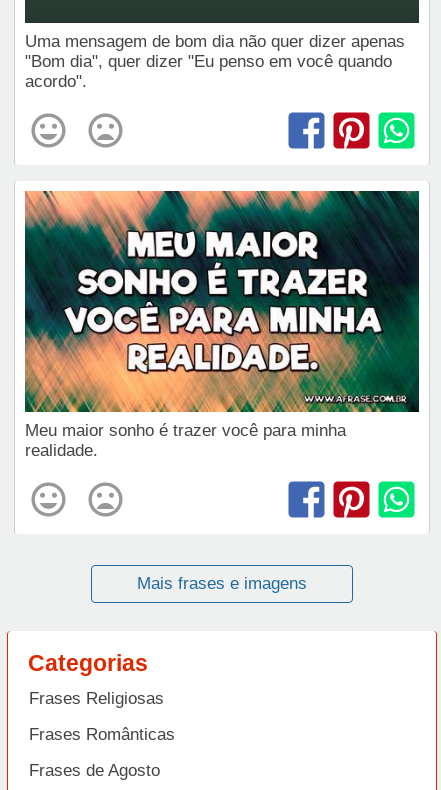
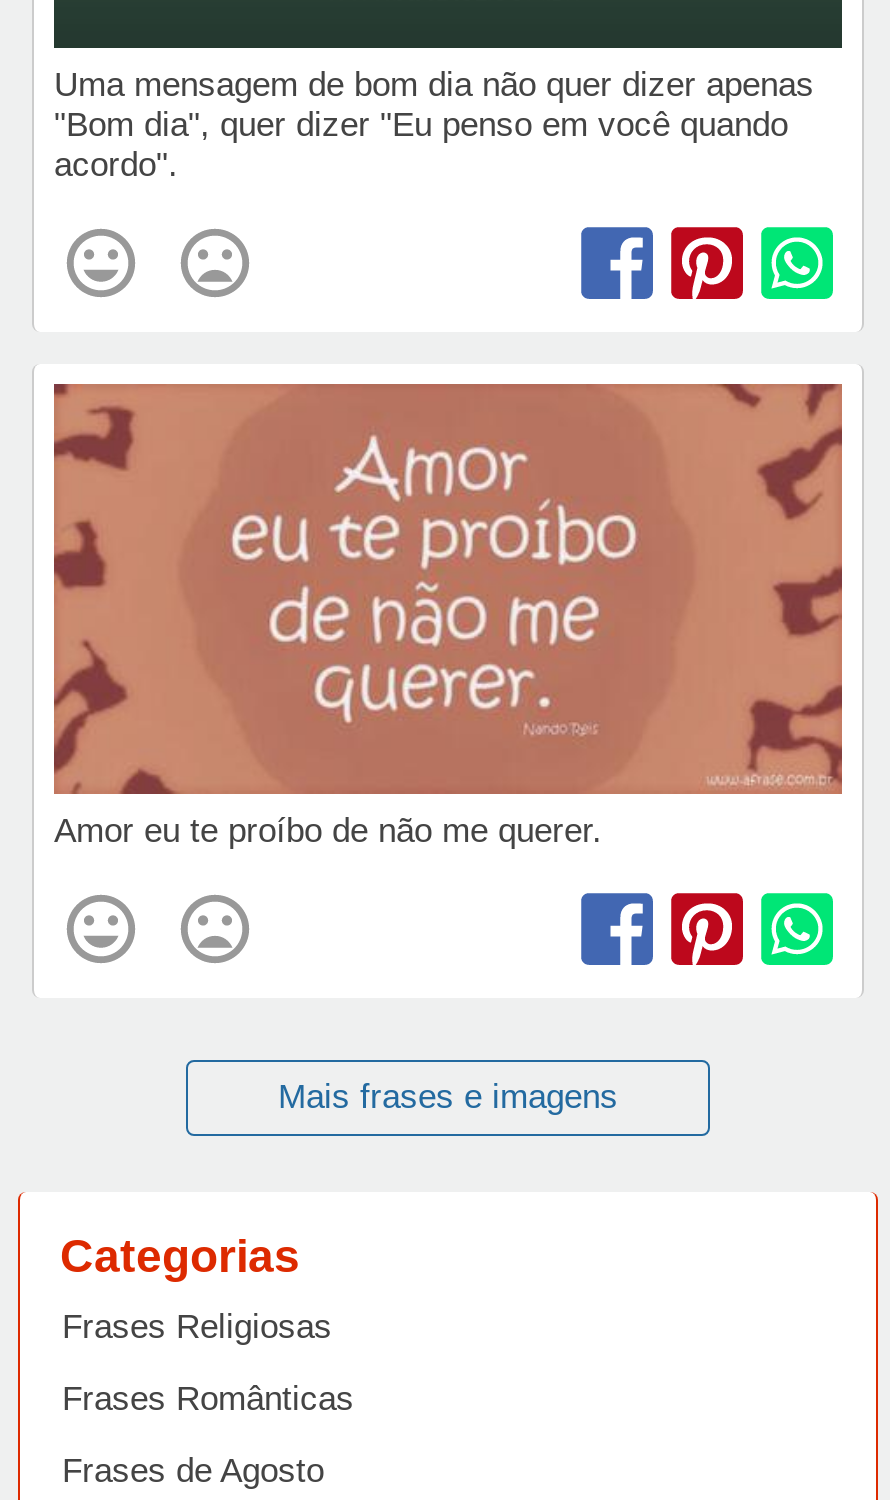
- [image]
- Meu maior sonho é trazer você para minha
- realidade.
+ [image]
+ Amor eu te proíbo de não me querer.
